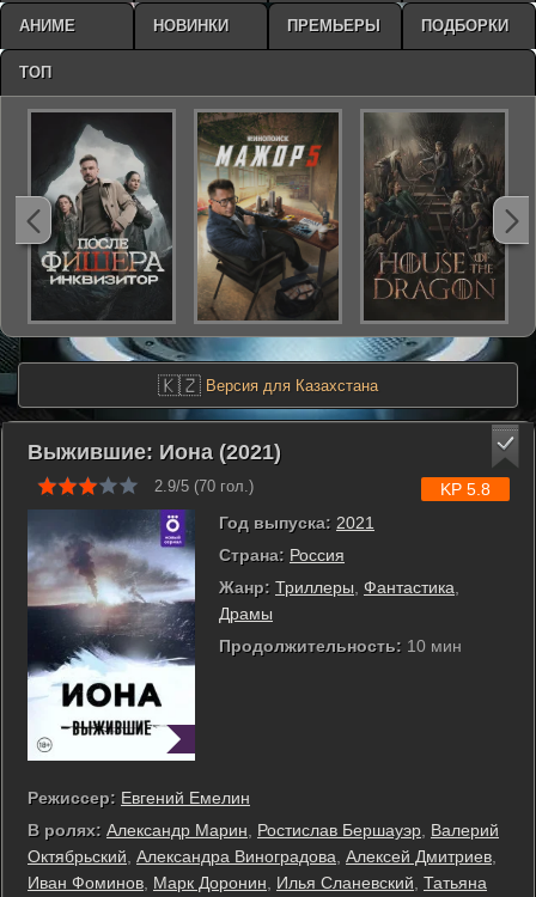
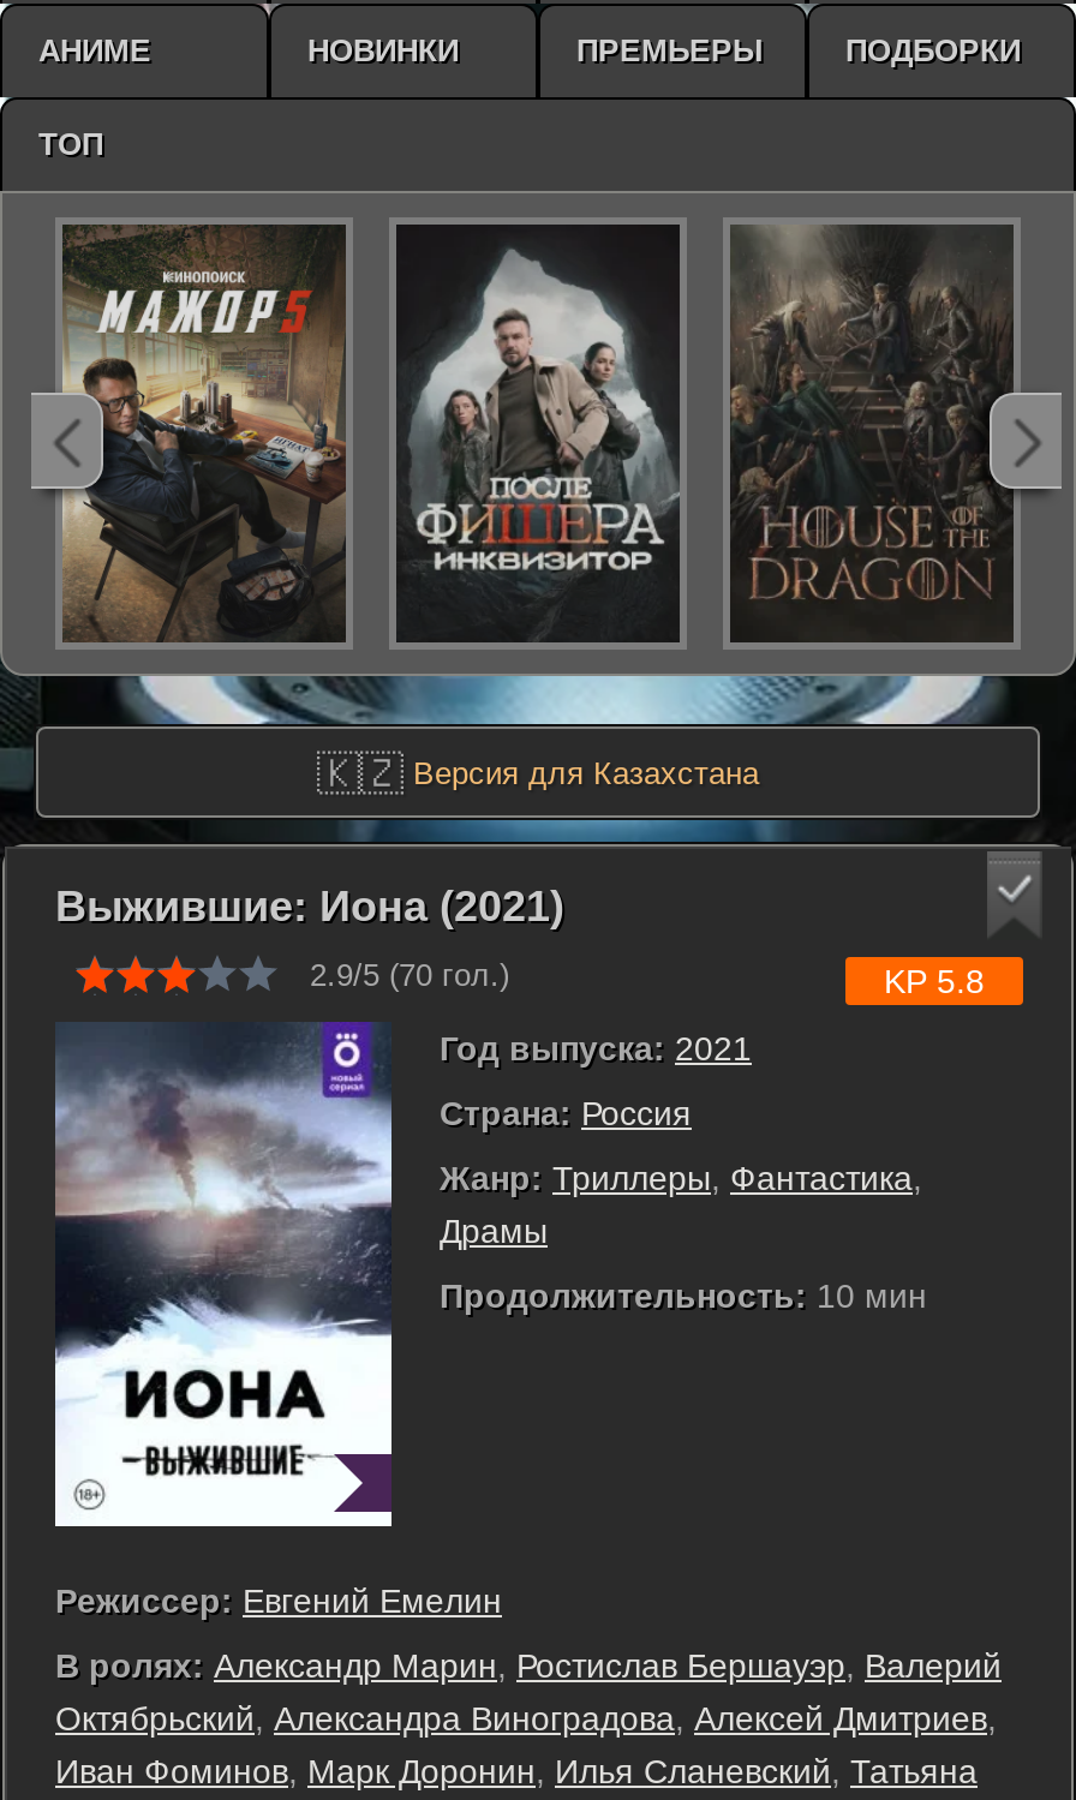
- [image]
+ [image]

- [image]
+ [image]
